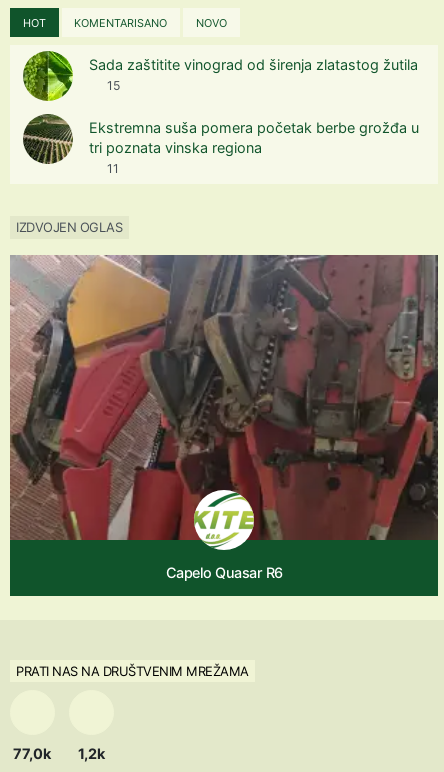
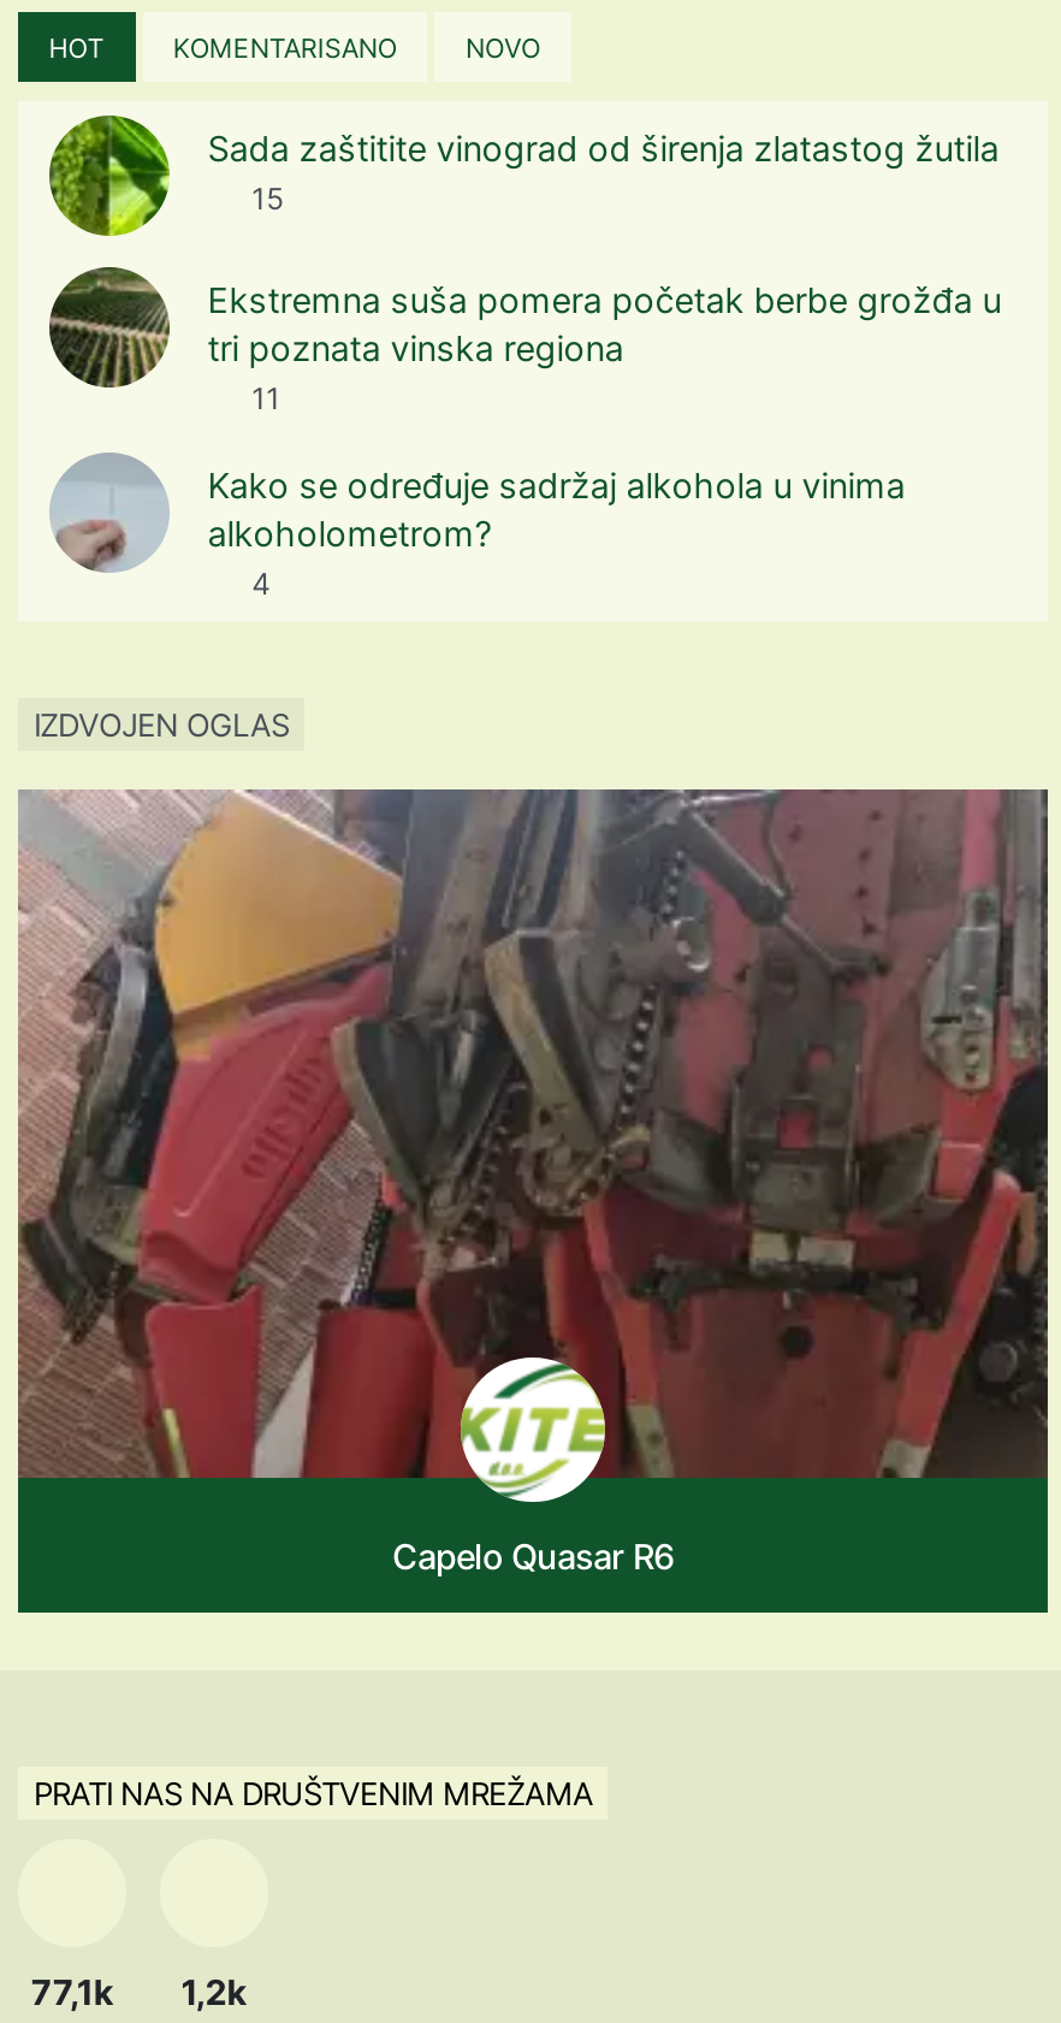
+ [image]
+ Kako se određuje sadržaj alkohola u vinima
+ alkoholometrom?
+ 4

- 77,0k 1,2k
+ 77,1k 1,2k
